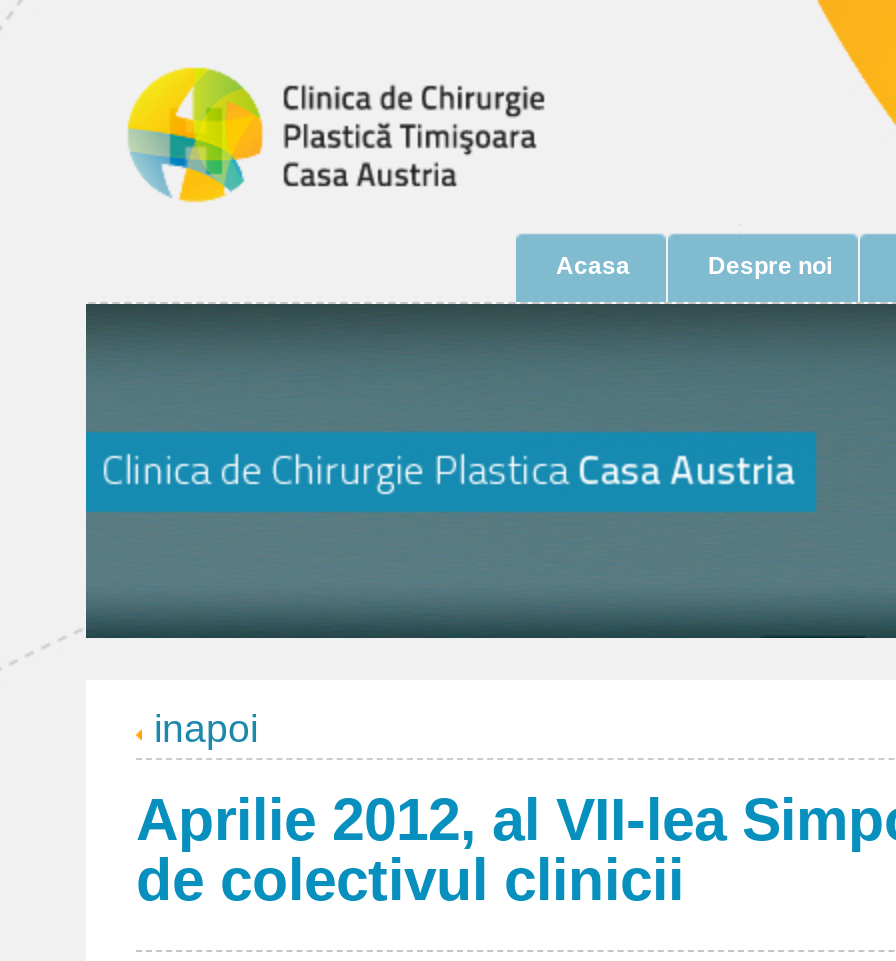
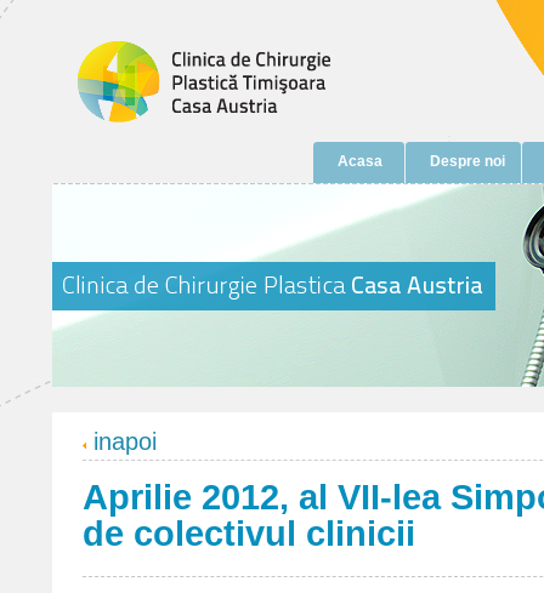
- [image]
+ [image]
